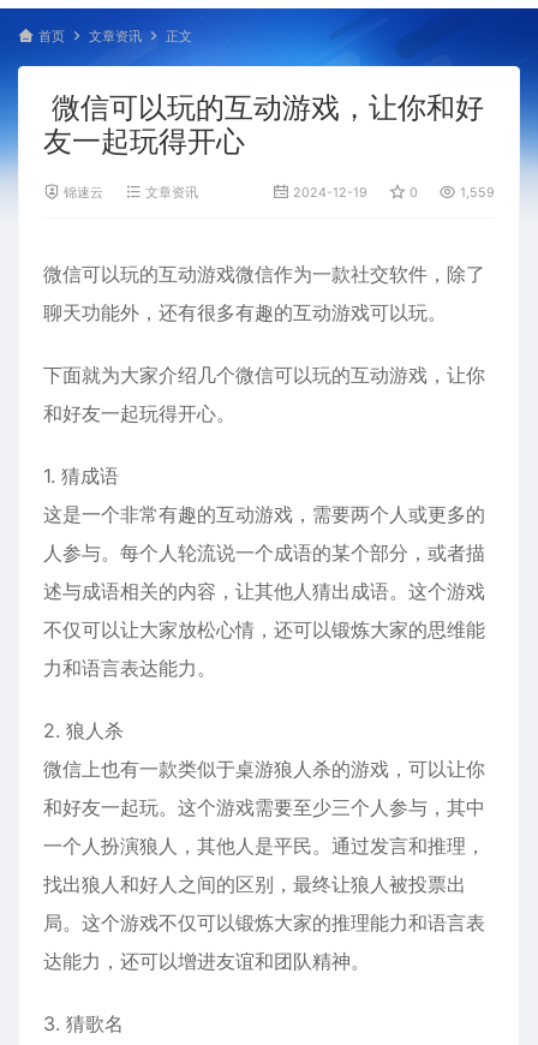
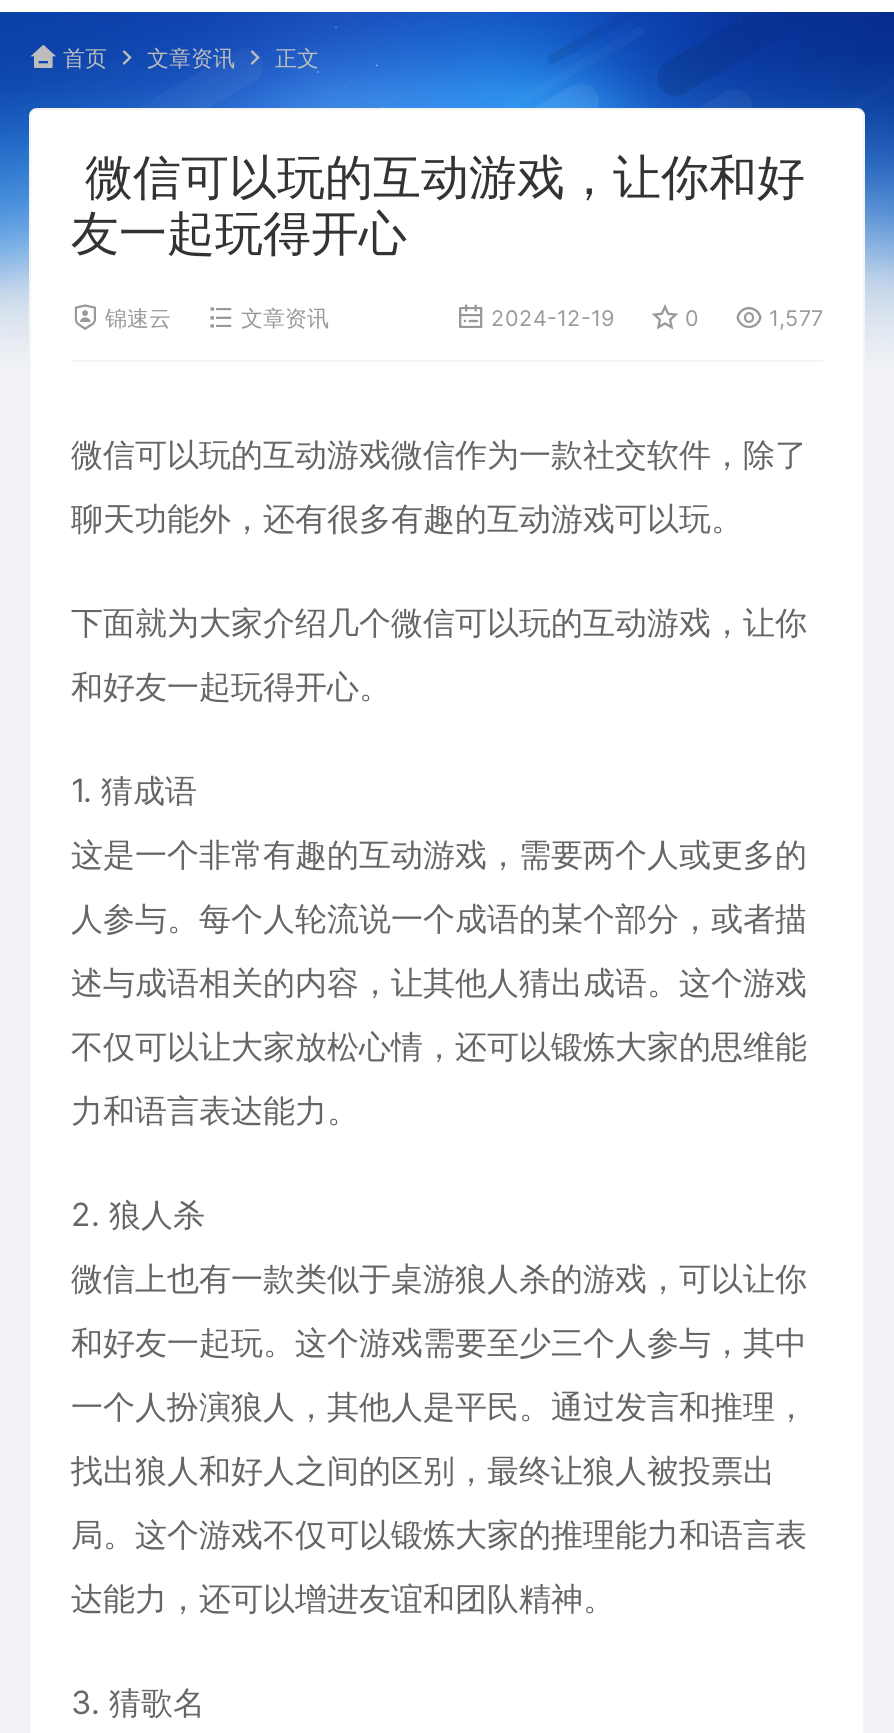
- 1,559
+ 1,577
